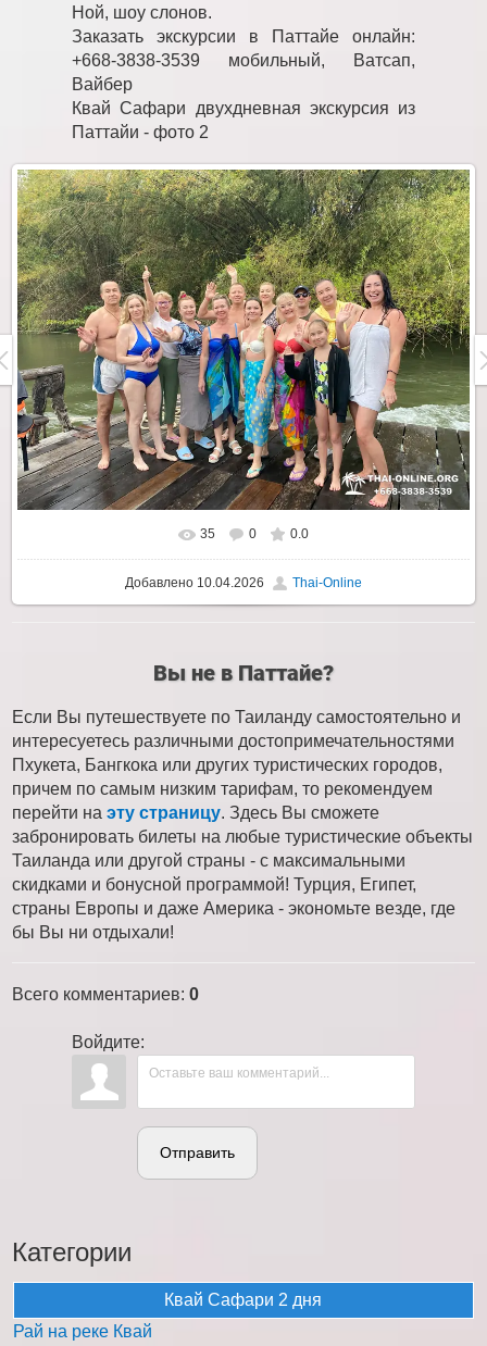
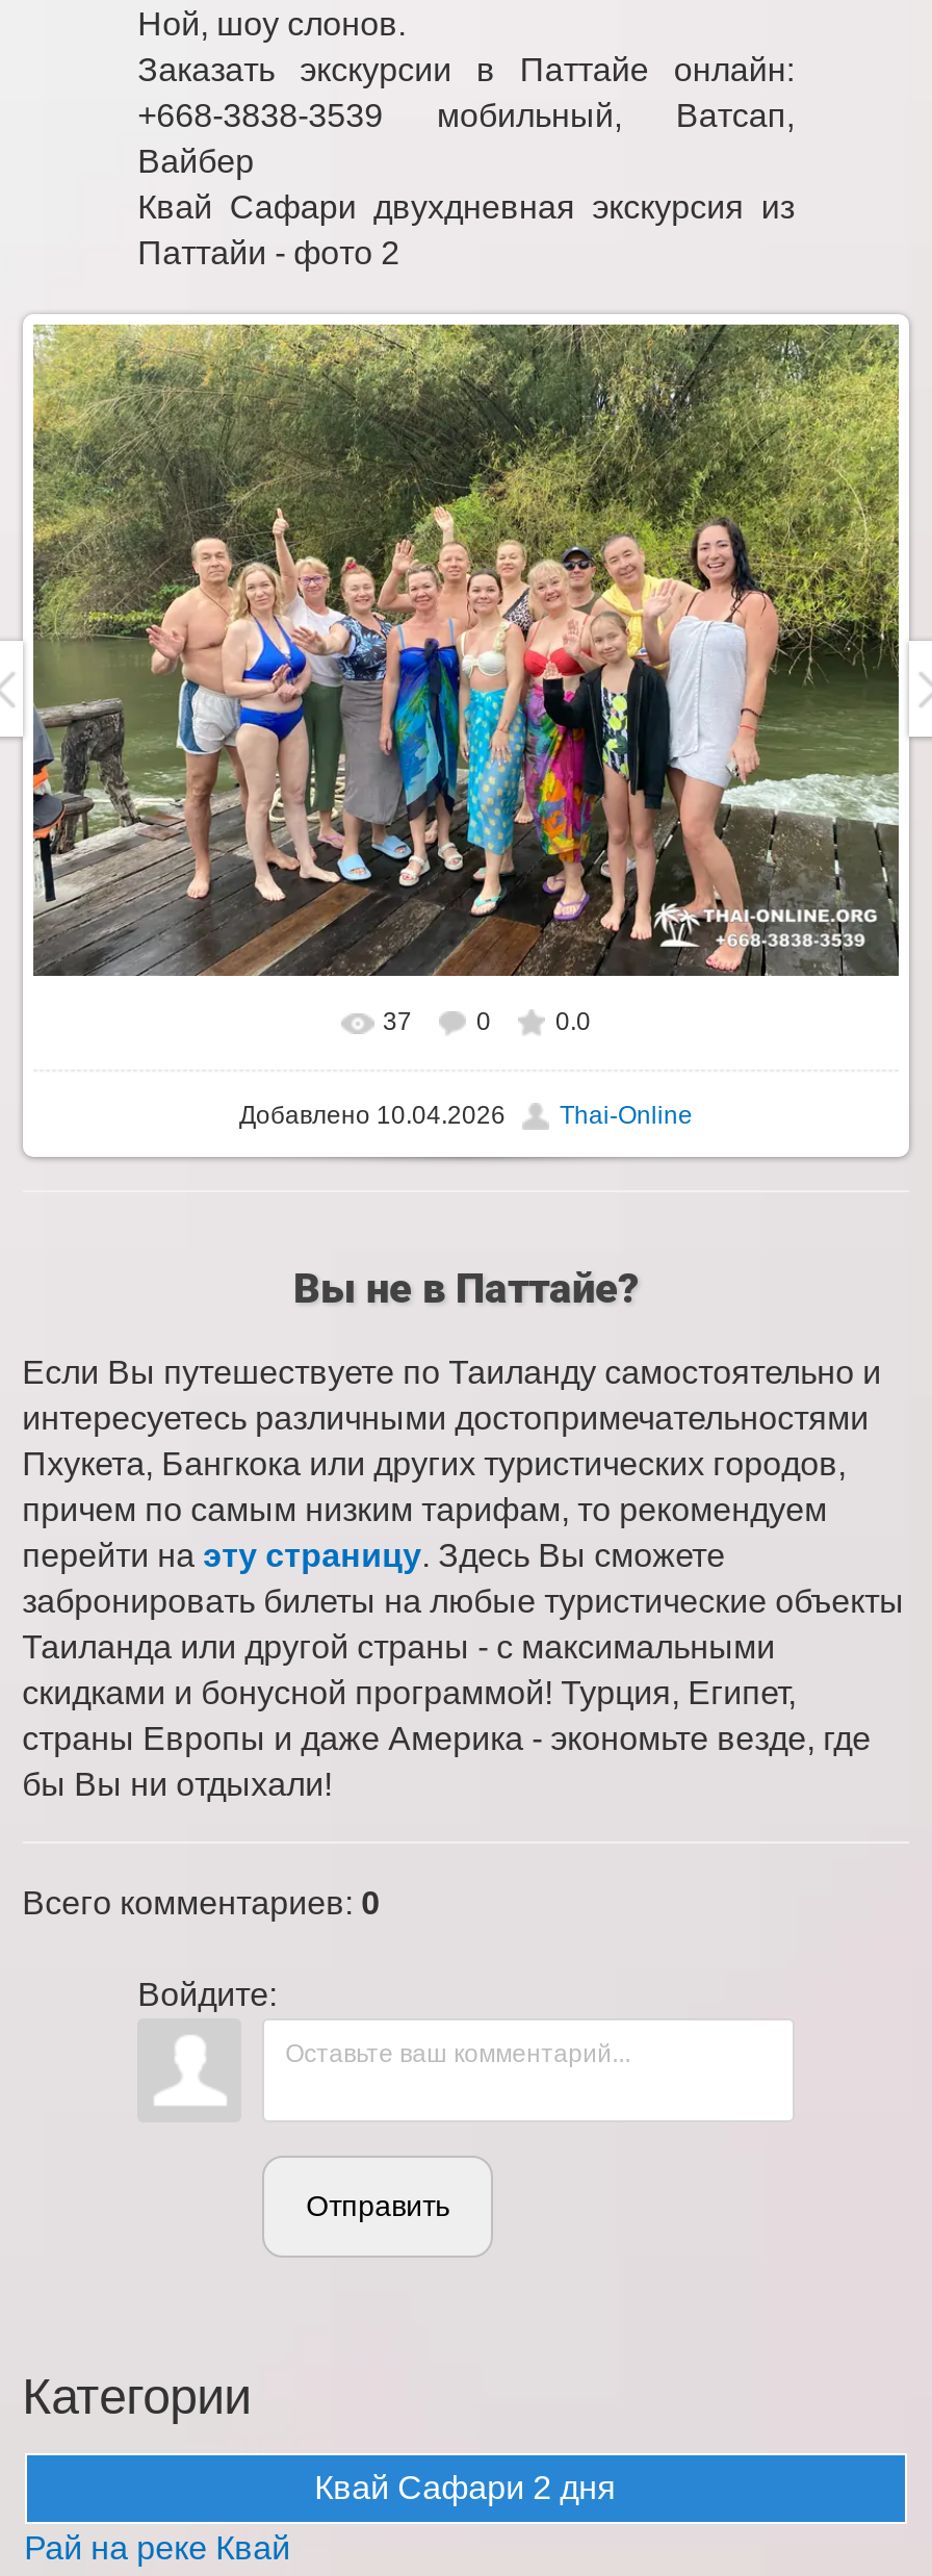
- 35
+ 37
